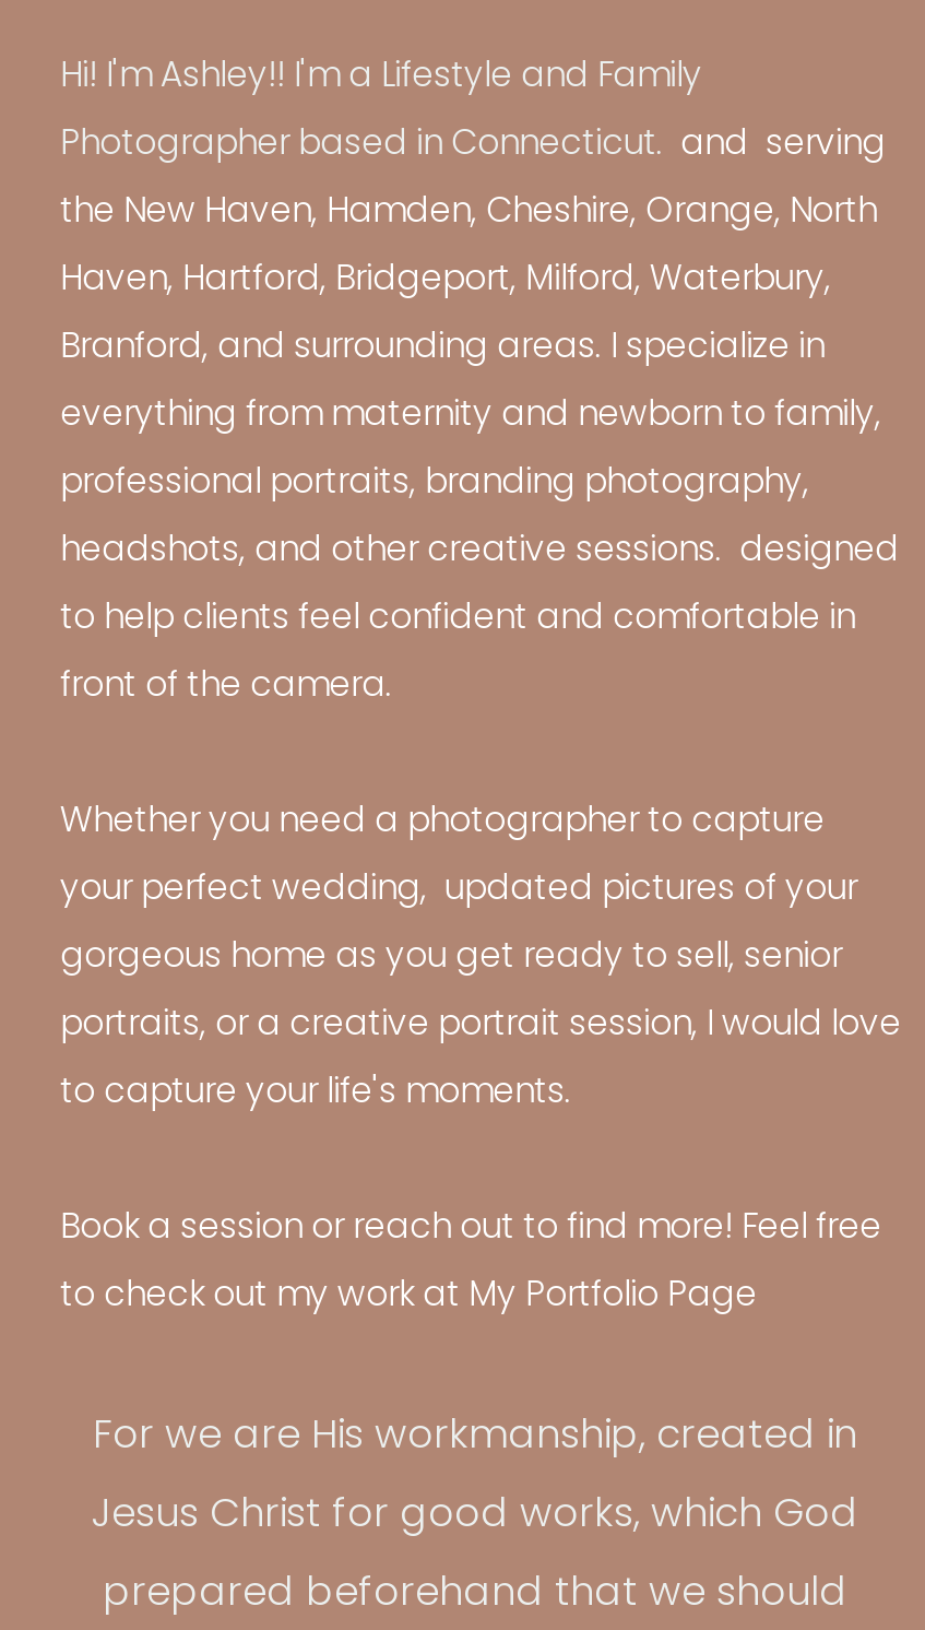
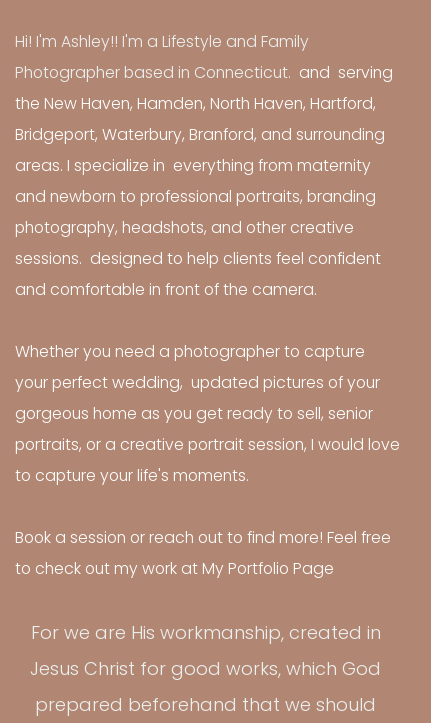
- the New Haven, Hamden, Cheshire, Orange, North
- Haven, Hartford, Bridgeport, Milford, Waterbury,
- Branford, and surrounding areas. I specialize in
- everything from maternity and newborn to family,
- professional portraits, branding photography,
- headshots, and other creative sessions. designed
- to help clients feel confident and comfortable in
- front of the camera.
+ the New Haven, Hamden, North Haven, Hartford,
+ Bridgeport, Waterbury, Branford, and surrounding
+ areas. I specialize in everything from maternity
+ and newborn to professional portraits, branding
+ photography, headshots, and other creative
+ sessions. designed to help clients feel confident
+ and comfortable in front of the camera.
